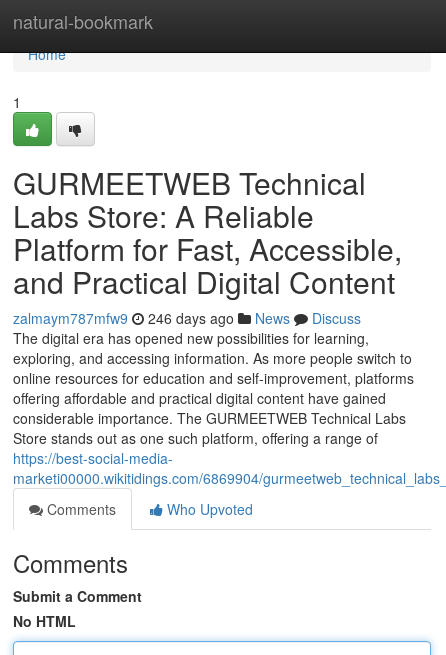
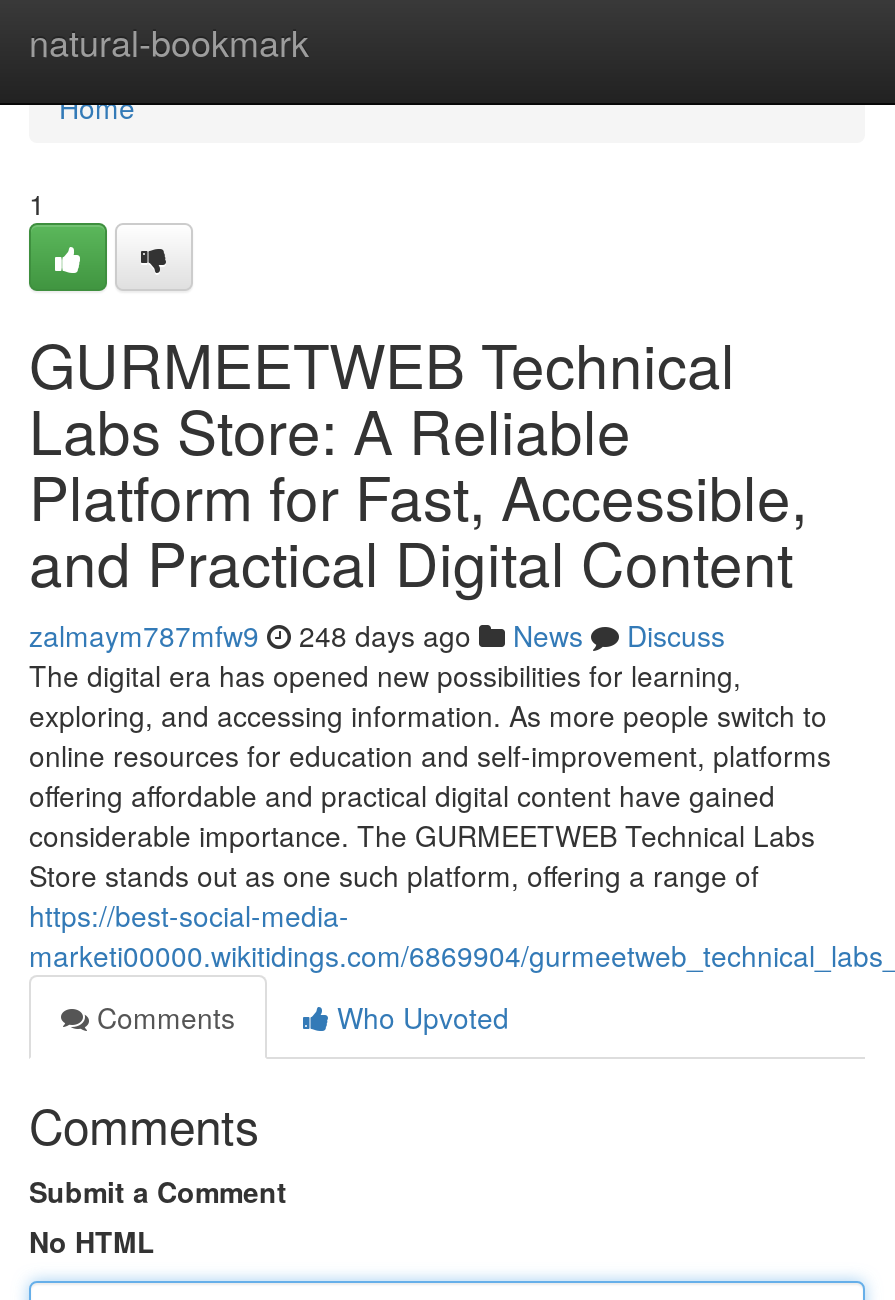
- zalmaym787mfw9 246 days ago News Discuss
+ zalmaym787mfw9 248 days ago News Discuss
